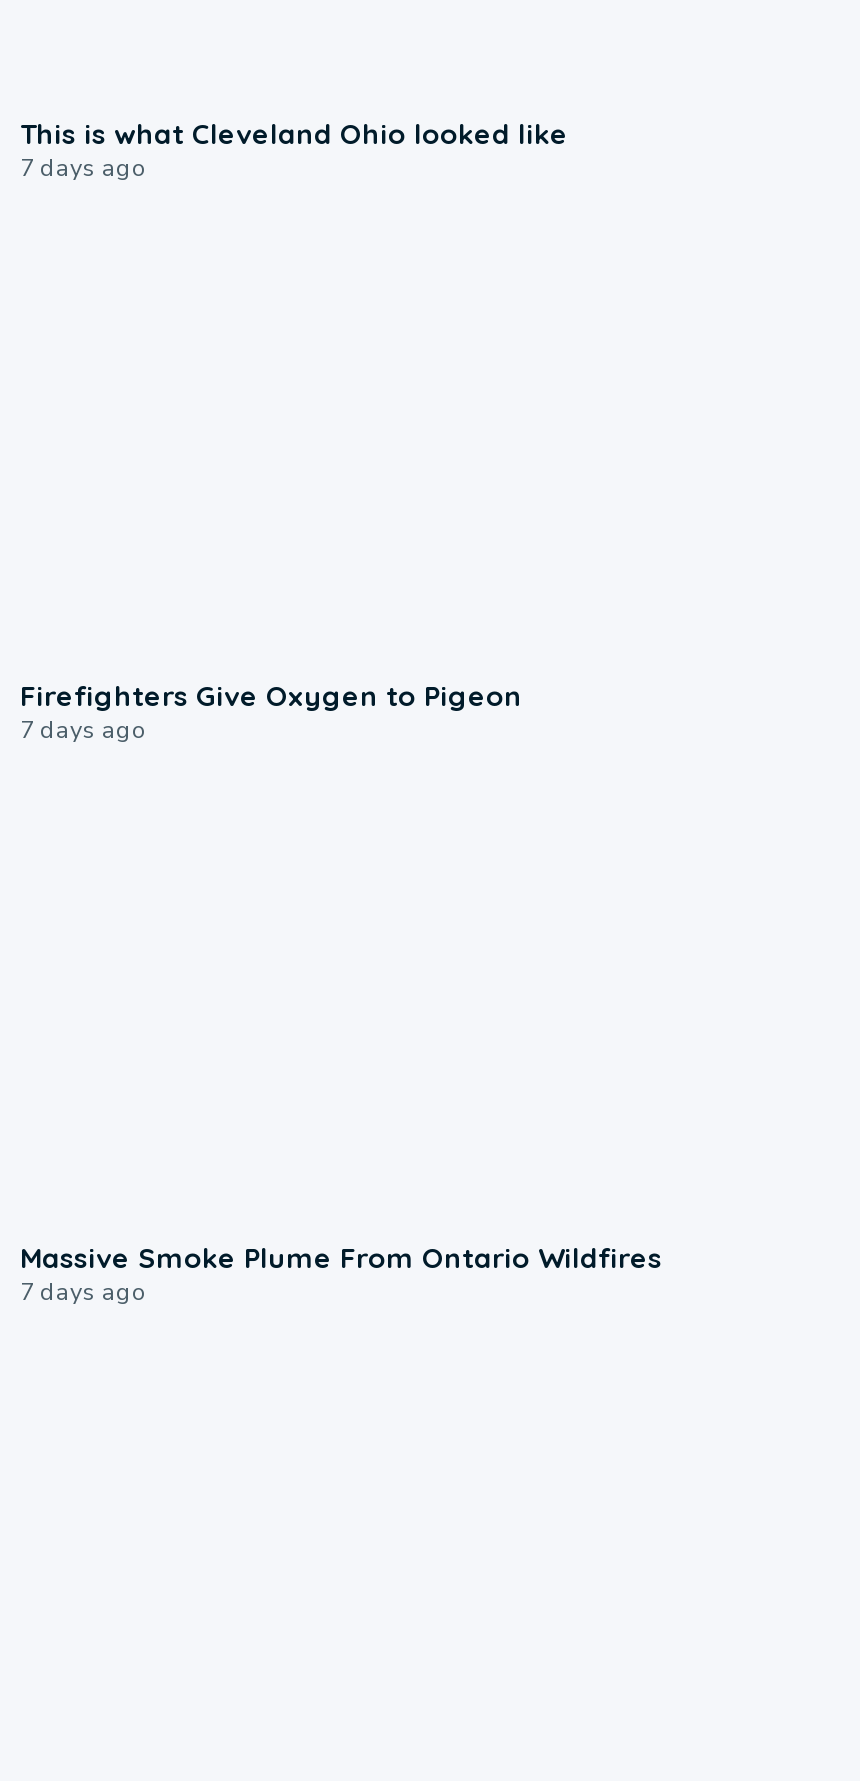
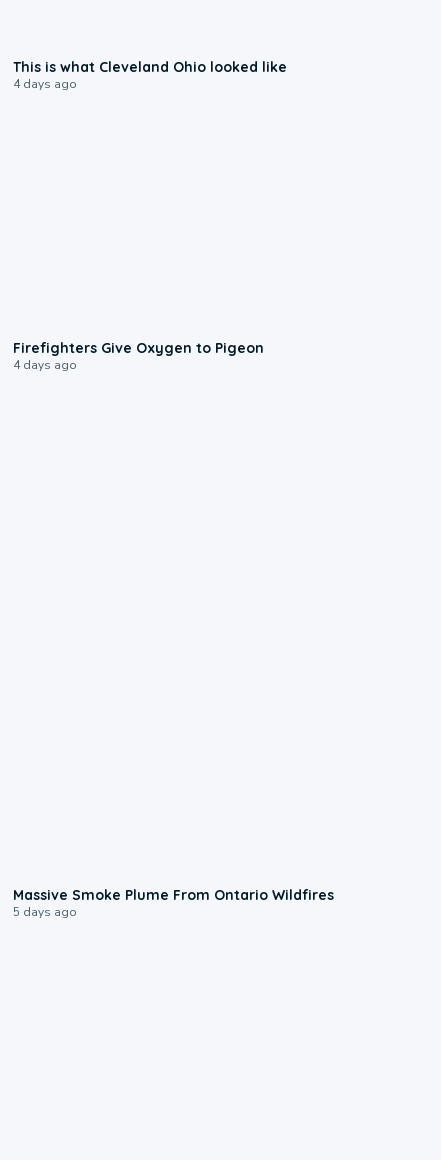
- 7 days ago
+ 4 days ago

- 7 days ago
+ 4 days ago

- 7 days ago
+ 5 days ago
